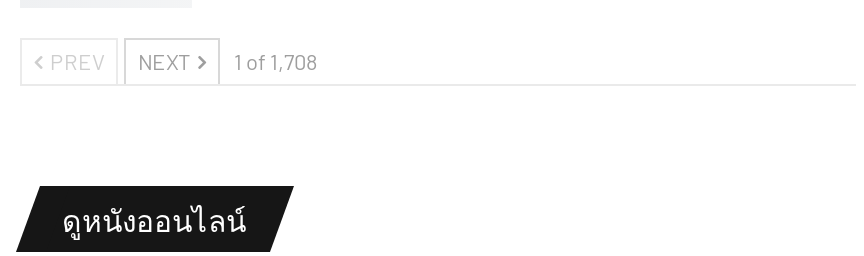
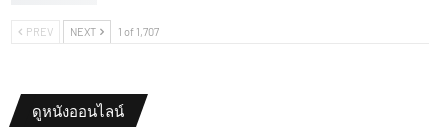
- PREV NEXT 1 of 1,708
+ PREV NEXT 1 of 1,707
